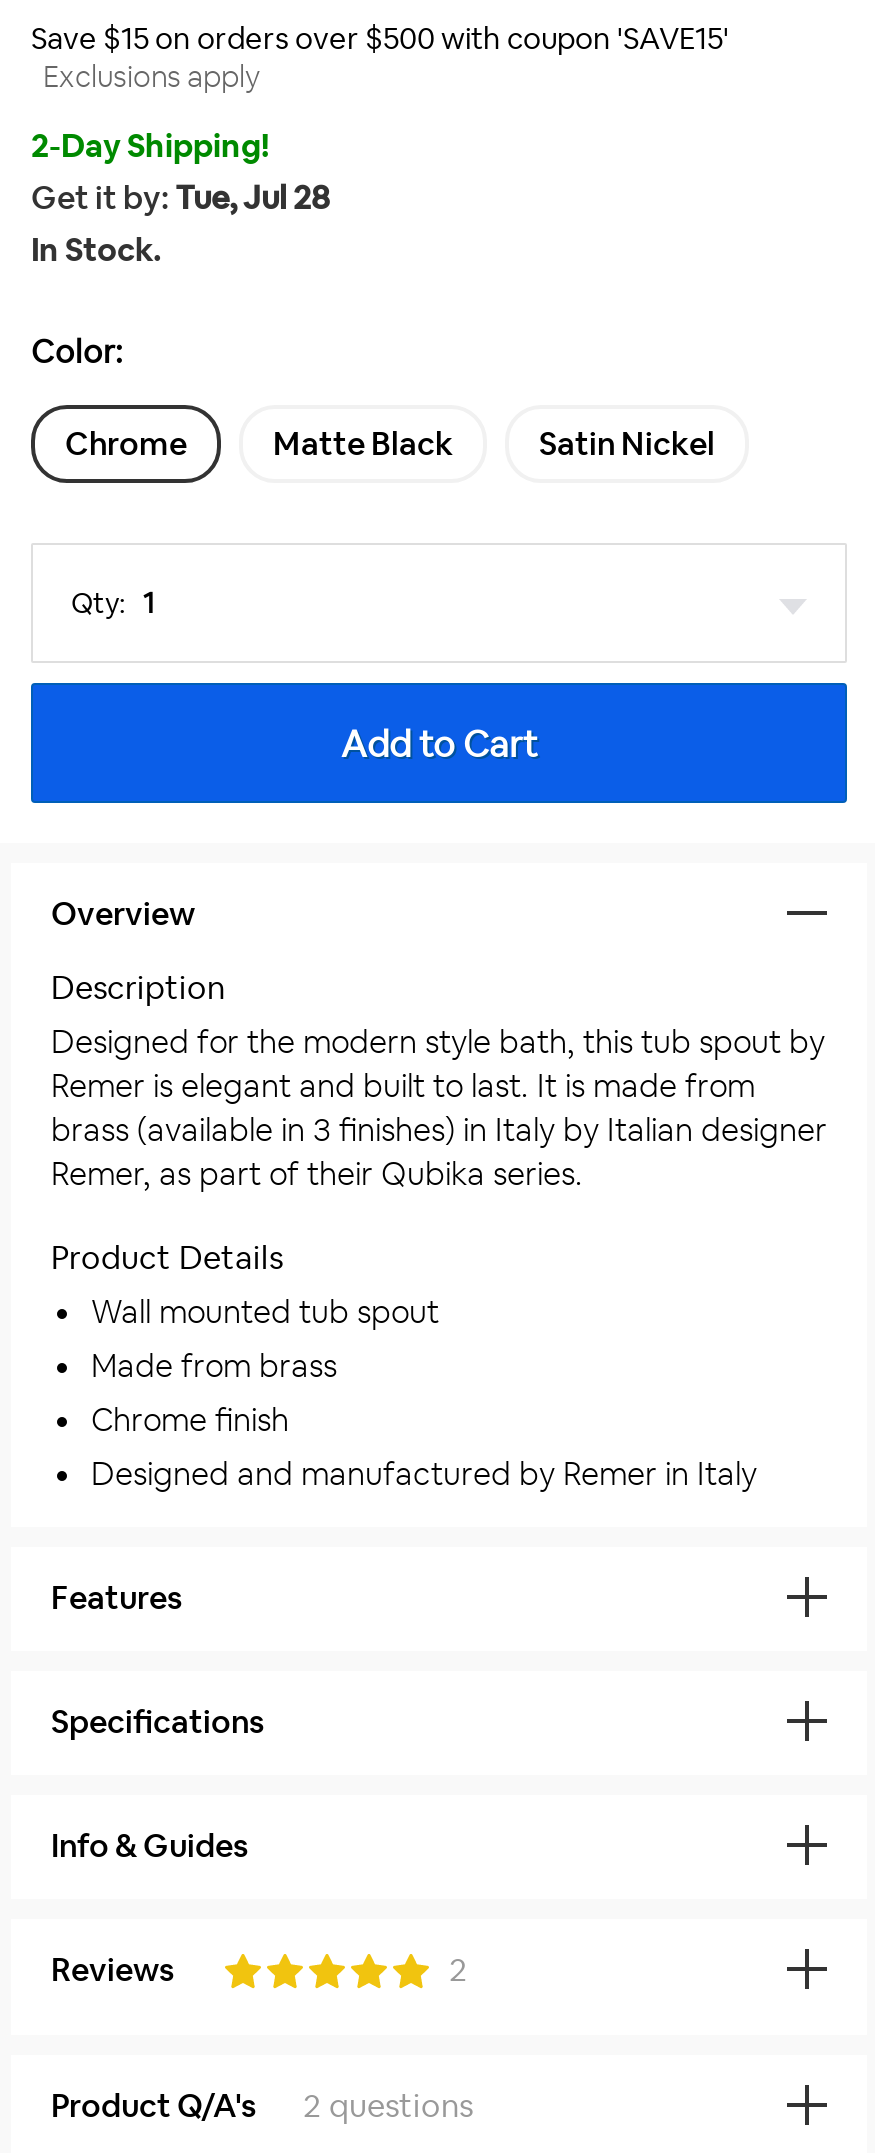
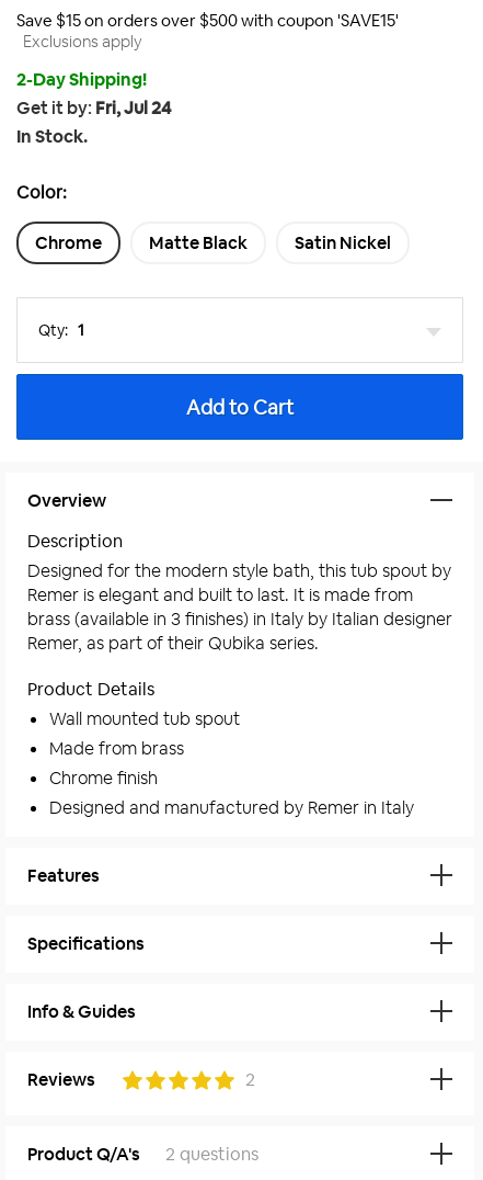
- Get it by: Tue, Jul 28
+ Get it by: Fri, Jul 24
